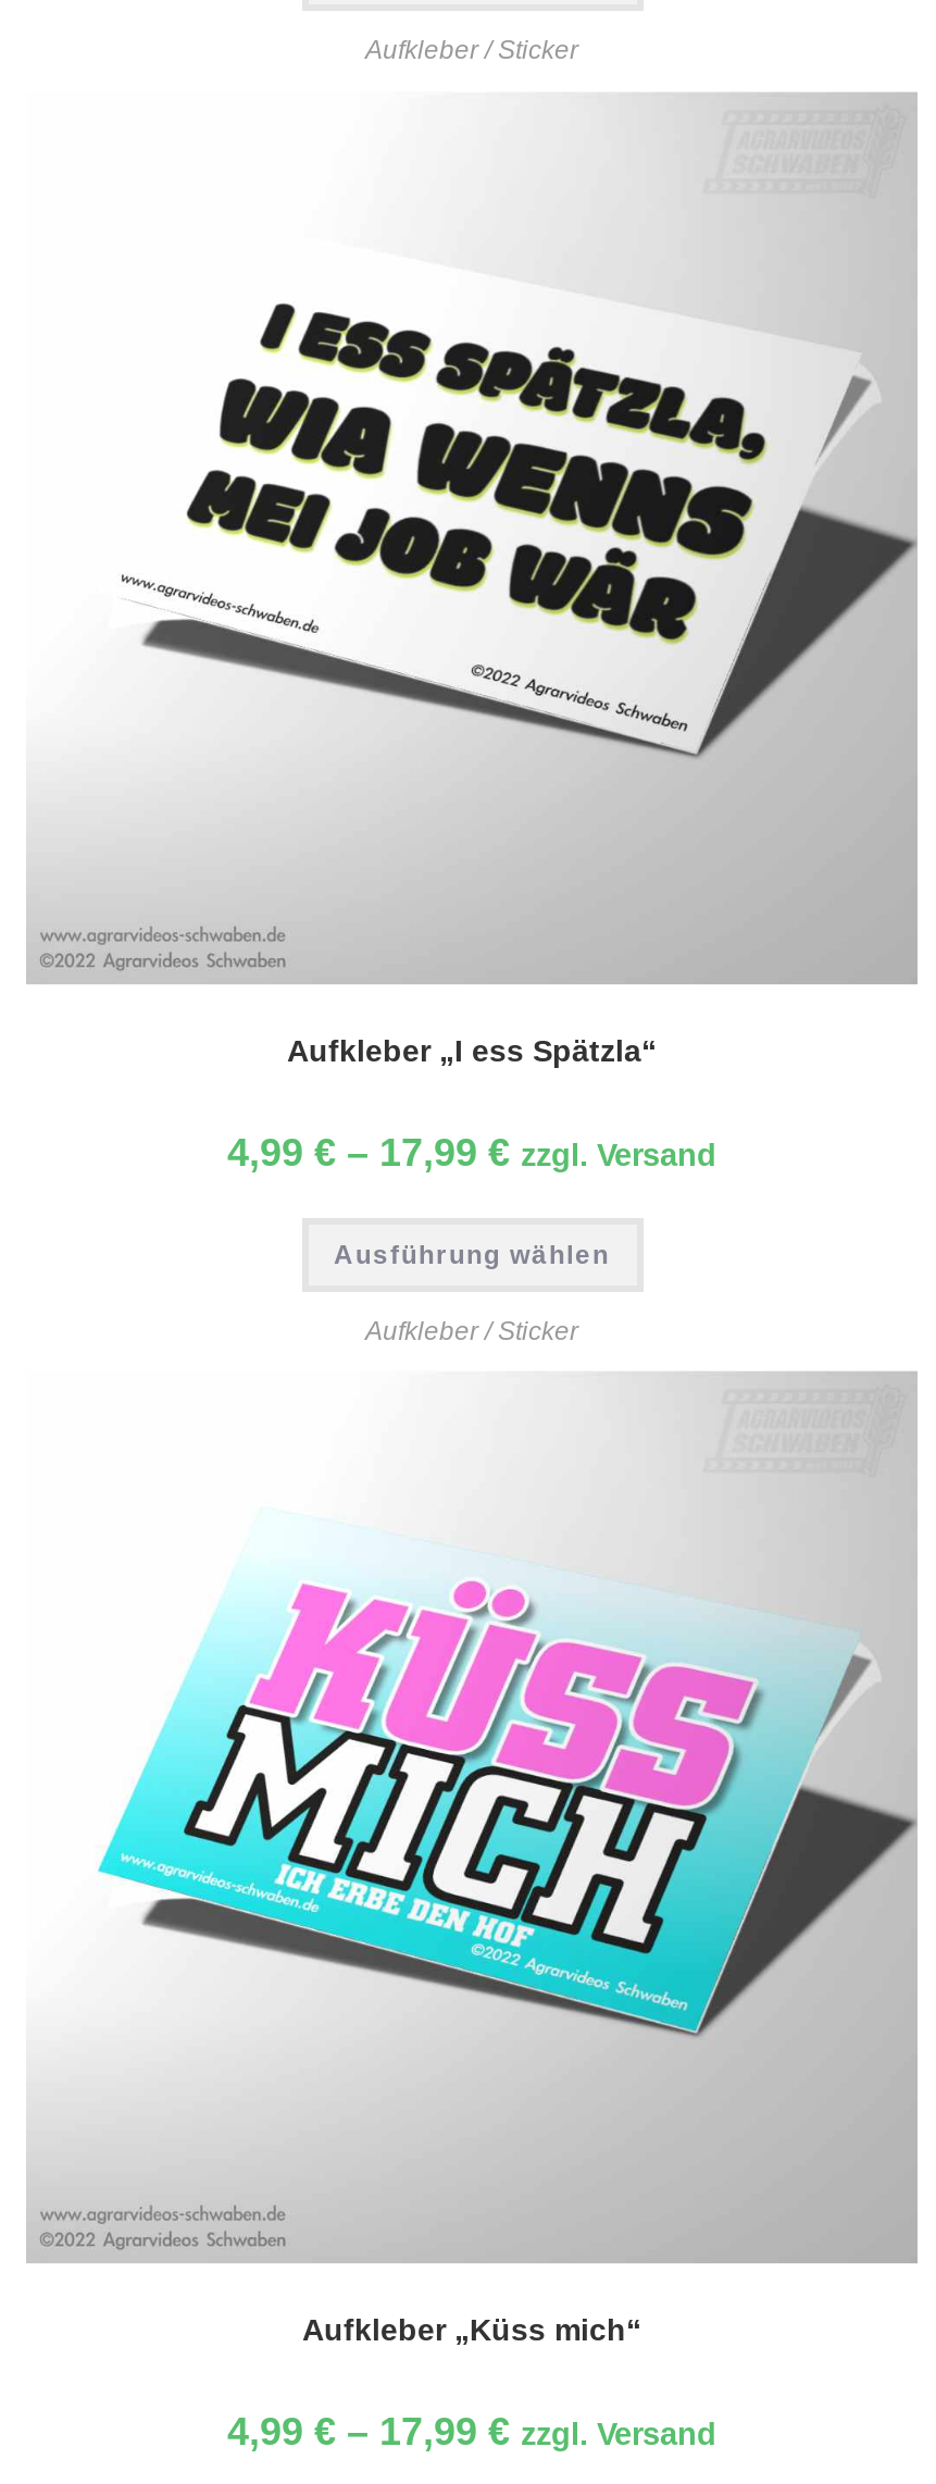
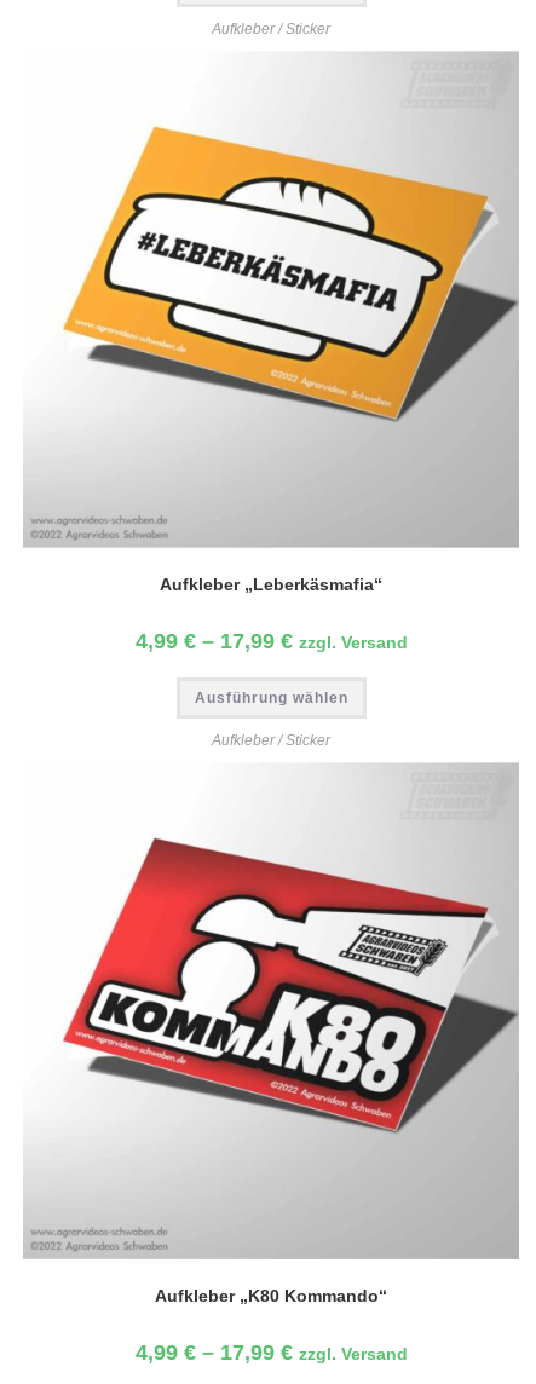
- [image]
+ [image]

- Aufkleber „I ess Spätzla“
+ Aufkleber „Leberkäsmafia“

- [image]
+ [image]

- Aufkleber „Küss mich“
+ Aufkleber „K80 Kommando“
